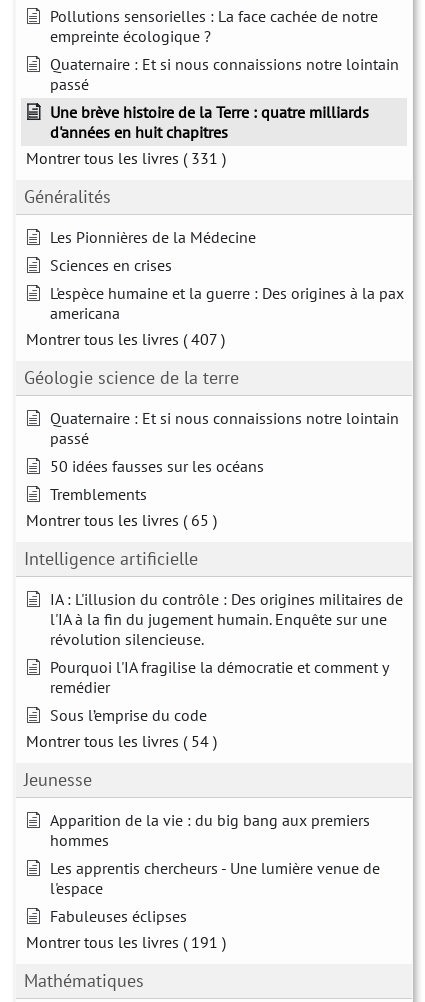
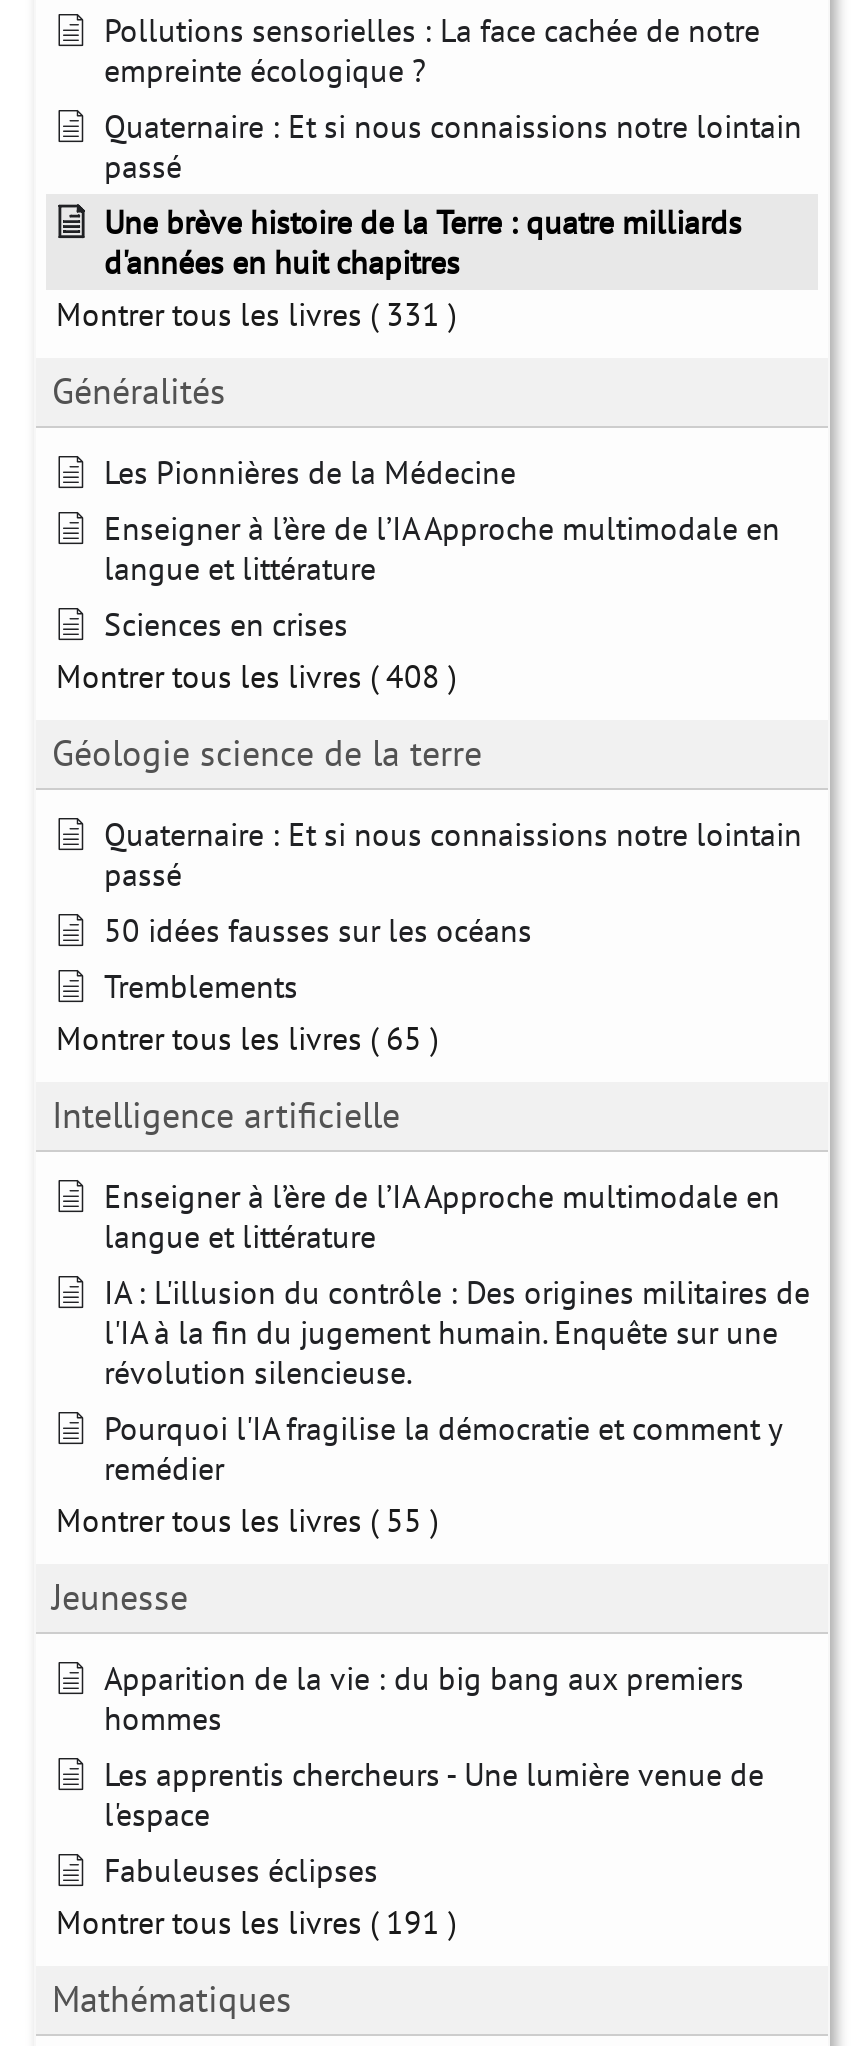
+ Enseigner à l’ère de l’IA Approche multimodale en
+ langue et littérature

moved down: Sciences en crises

- L'espèce humaine et la guerre : Des origines à la pax
- americana
- Montrer tous les livres ( 407 )
+ Montrer tous les livres ( 408 )

+ Enseigner à l’ère de l’IA Approche multimodale en
+ langue et littérature

moved down: IA : L'illusion du contrôle : Des origines militaires de | l'IA à la fin du jugement humain. Enquête sur une | révolution silencieuse. | Pourquoi l'IA fragilise la démocratie et comment y | remédier

- Sous l’emprise du code
- Montrer tous les livres ( 54 )
+ Montrer tous les livres ( 55 )
